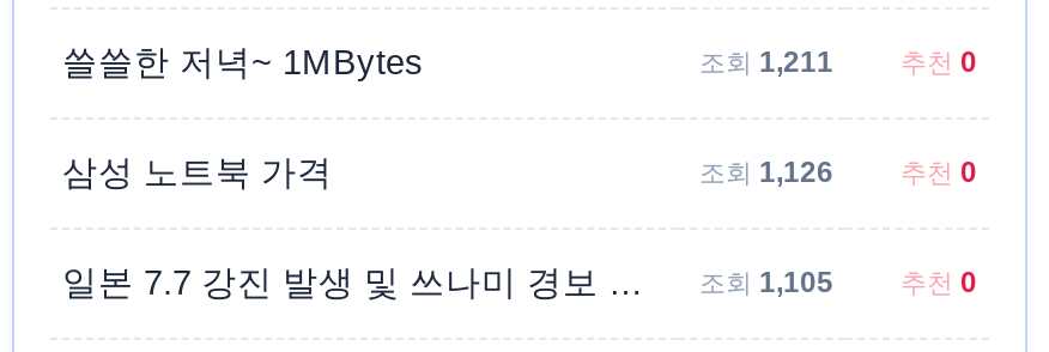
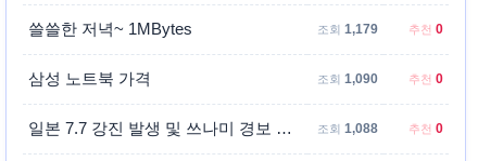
- 조회 1,211
+ 조회 1,179

- 조회 1,126
+ 조회 1,090

- 조회 1,105
+ 조회 1,088
